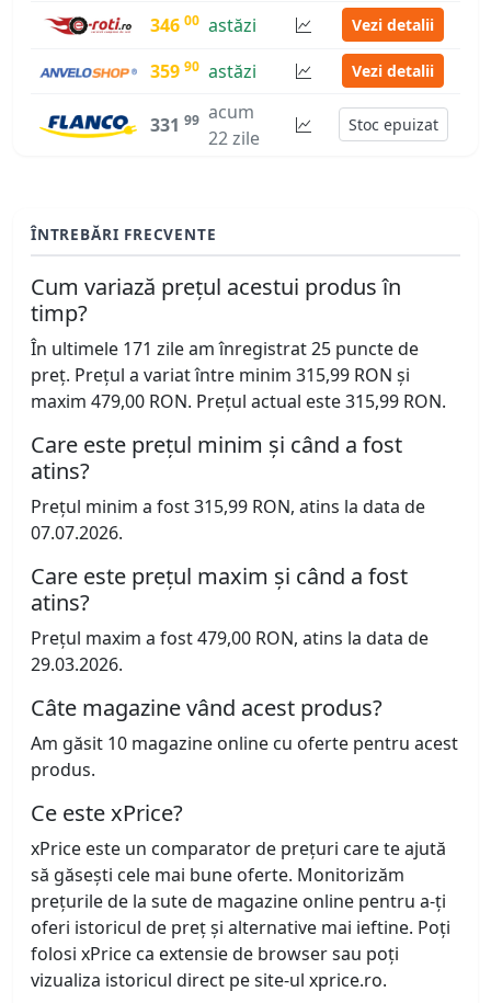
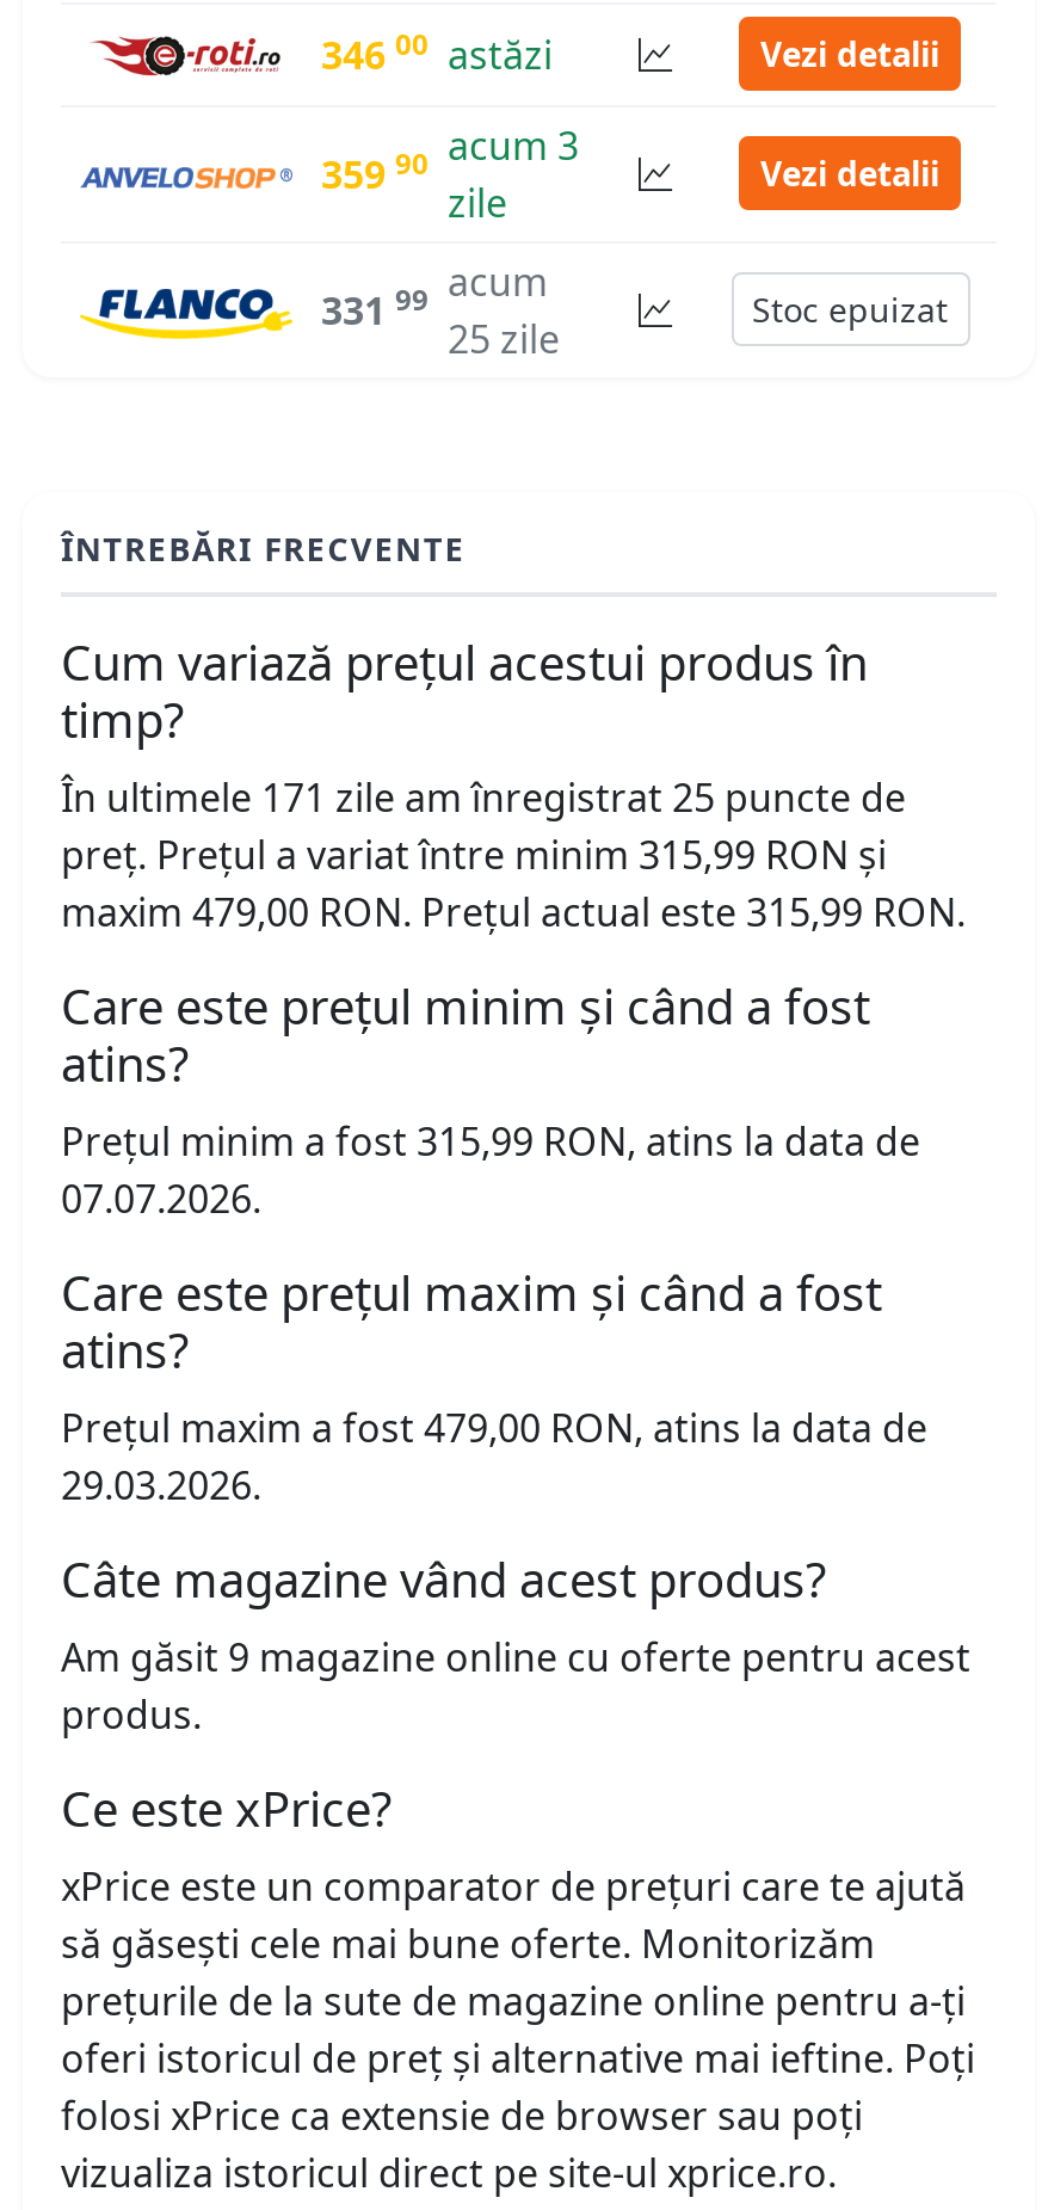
- 359 90 astăzi
+ 359 90 acum 3
+ zile

- 22 zile
+ 25 zile

- Am găsit 10 magazine online cu oferte pentru acest
+ Am găsit 9 magazine online cu oferte pentru acest
